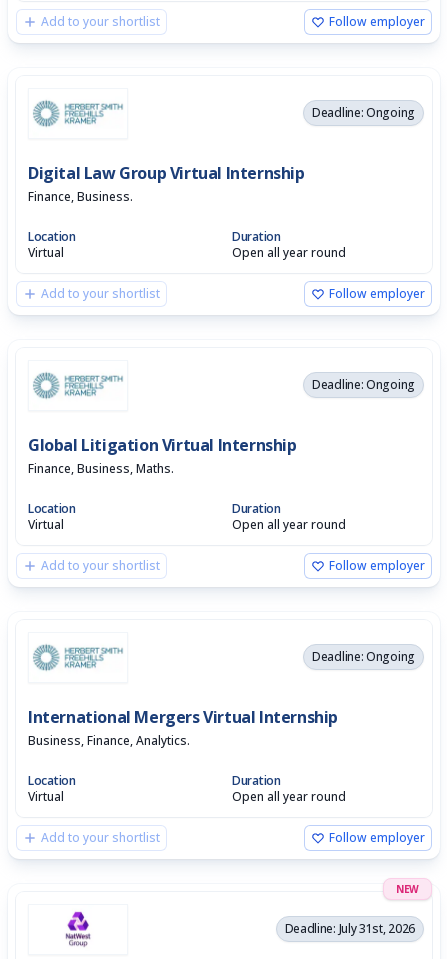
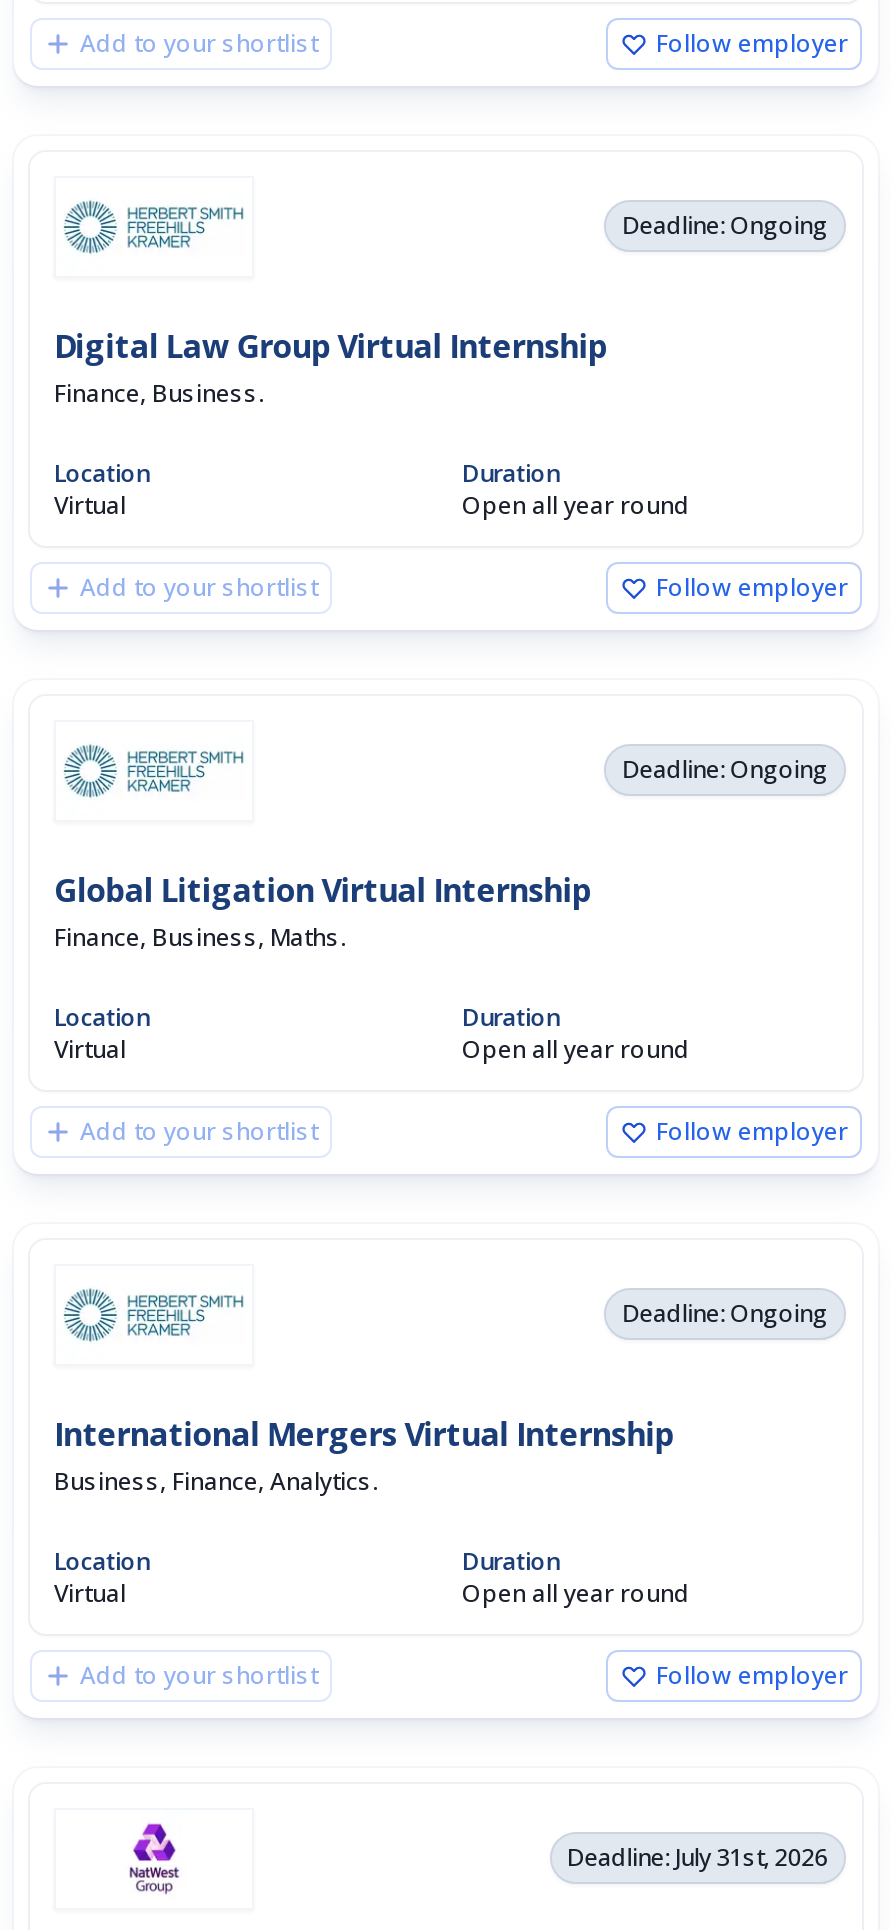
- NEW
